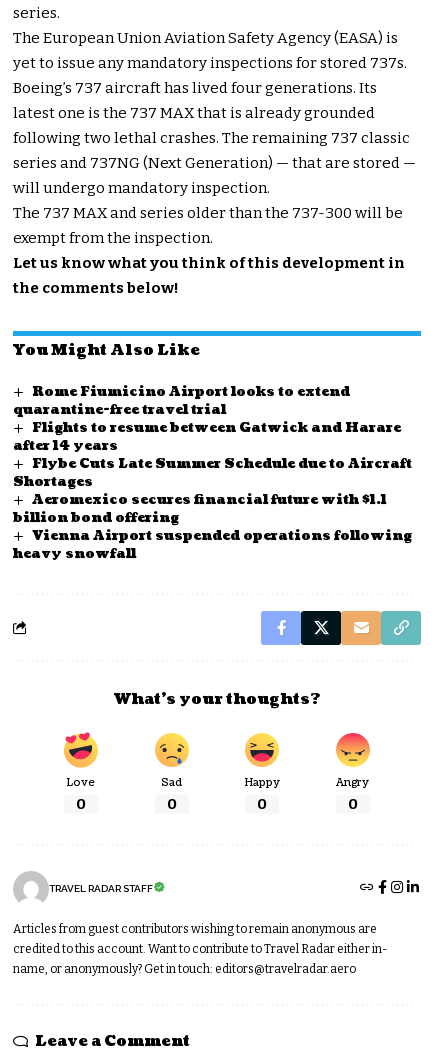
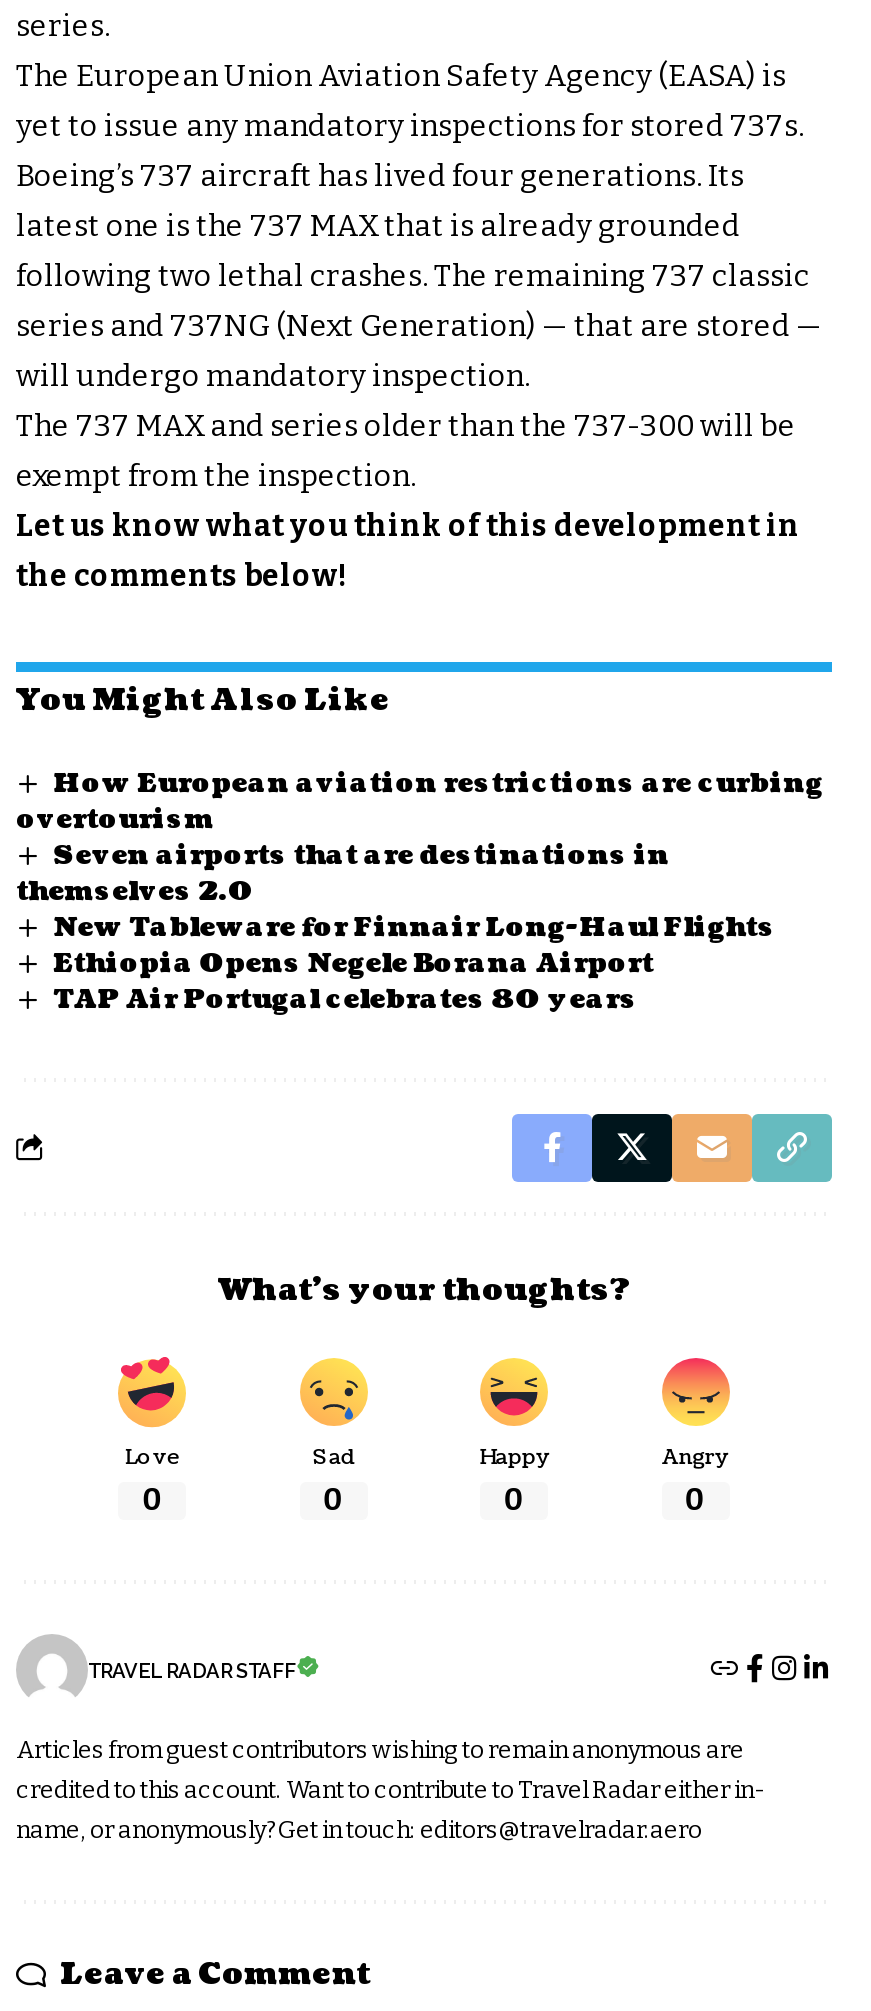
- Rome Fiumicino Airport looks to extend
- quarantine-free travel trial
- Flights to resume between Gatwick and Harare
- after 14 years
- Flybe Cuts Late Summer Schedule due to Aircraft
- Shortages
- Aeromexico secures financial future with $1.1
- billion bond offering
- Vienna Airport suspended operations following
- heavy snowfall
+ How European aviation restrictions are curbing
+ overtourism
+ Seven airports that are destinations in
+ themselves 2.0
+ New Tableware for Finnair Long-Haul Flights
+ Ethiopia Opens Negele Borana Airport
+ TAP Air Portugal celebrates 80 years
